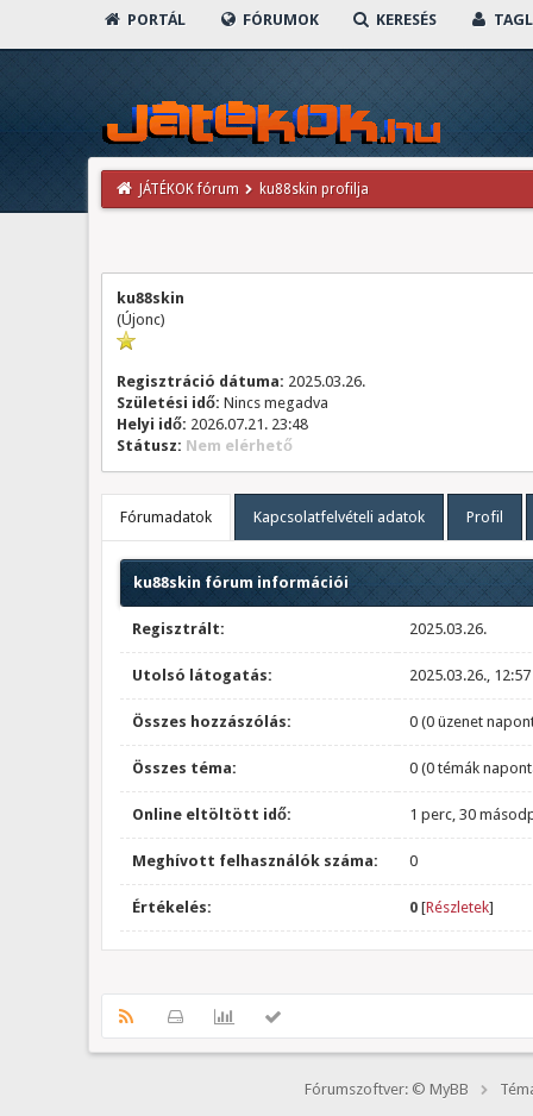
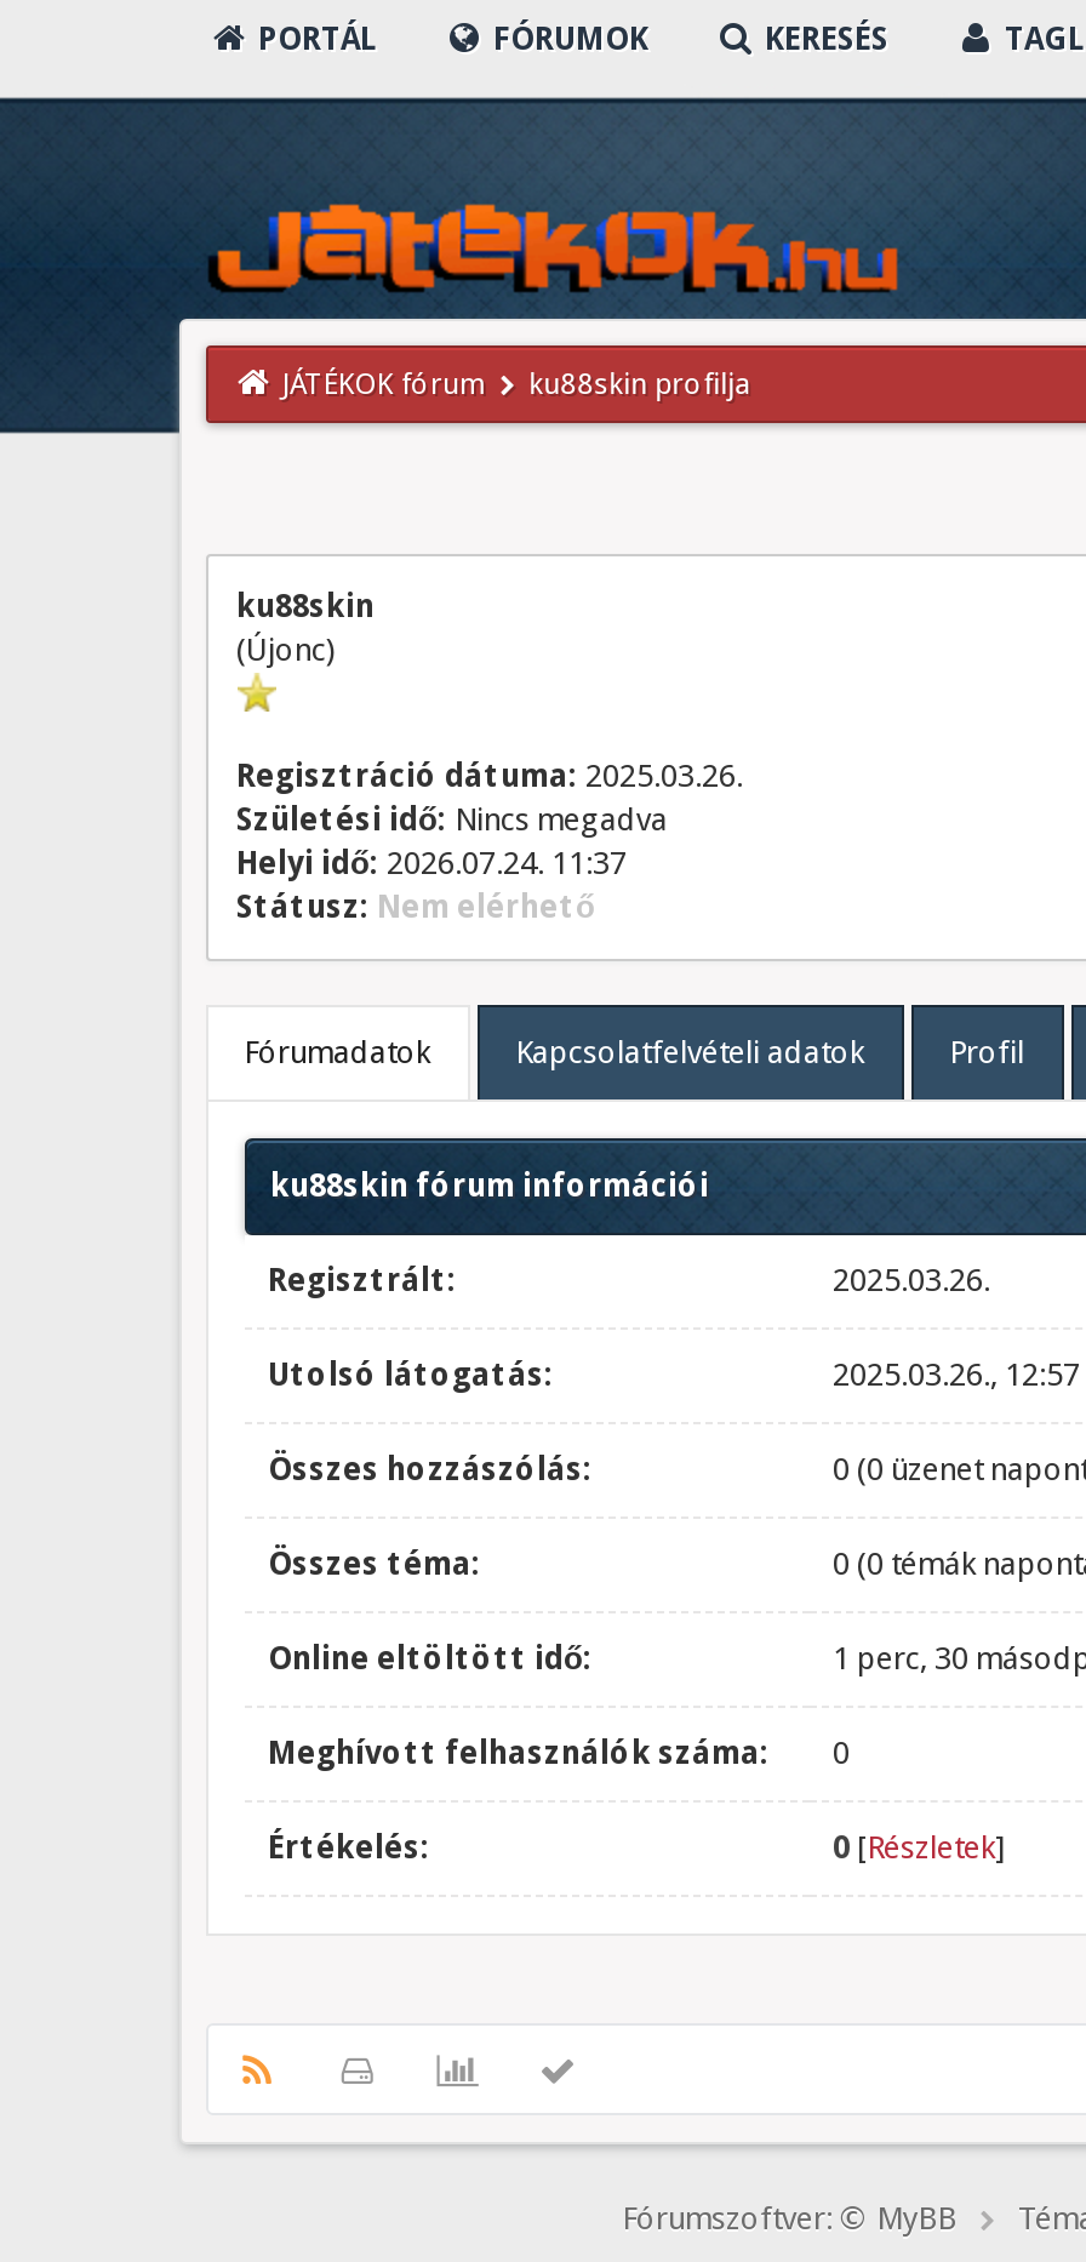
- Helyi idő: 2026.07.21. 23:48
+ Helyi idő: 2026.07.24. 11:37
